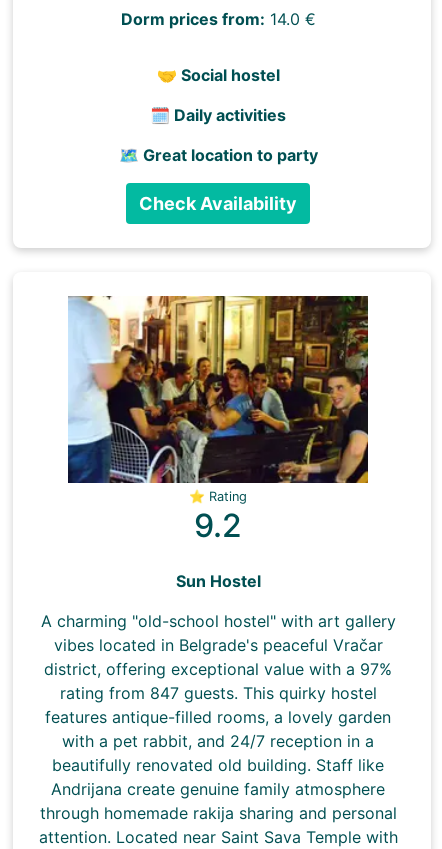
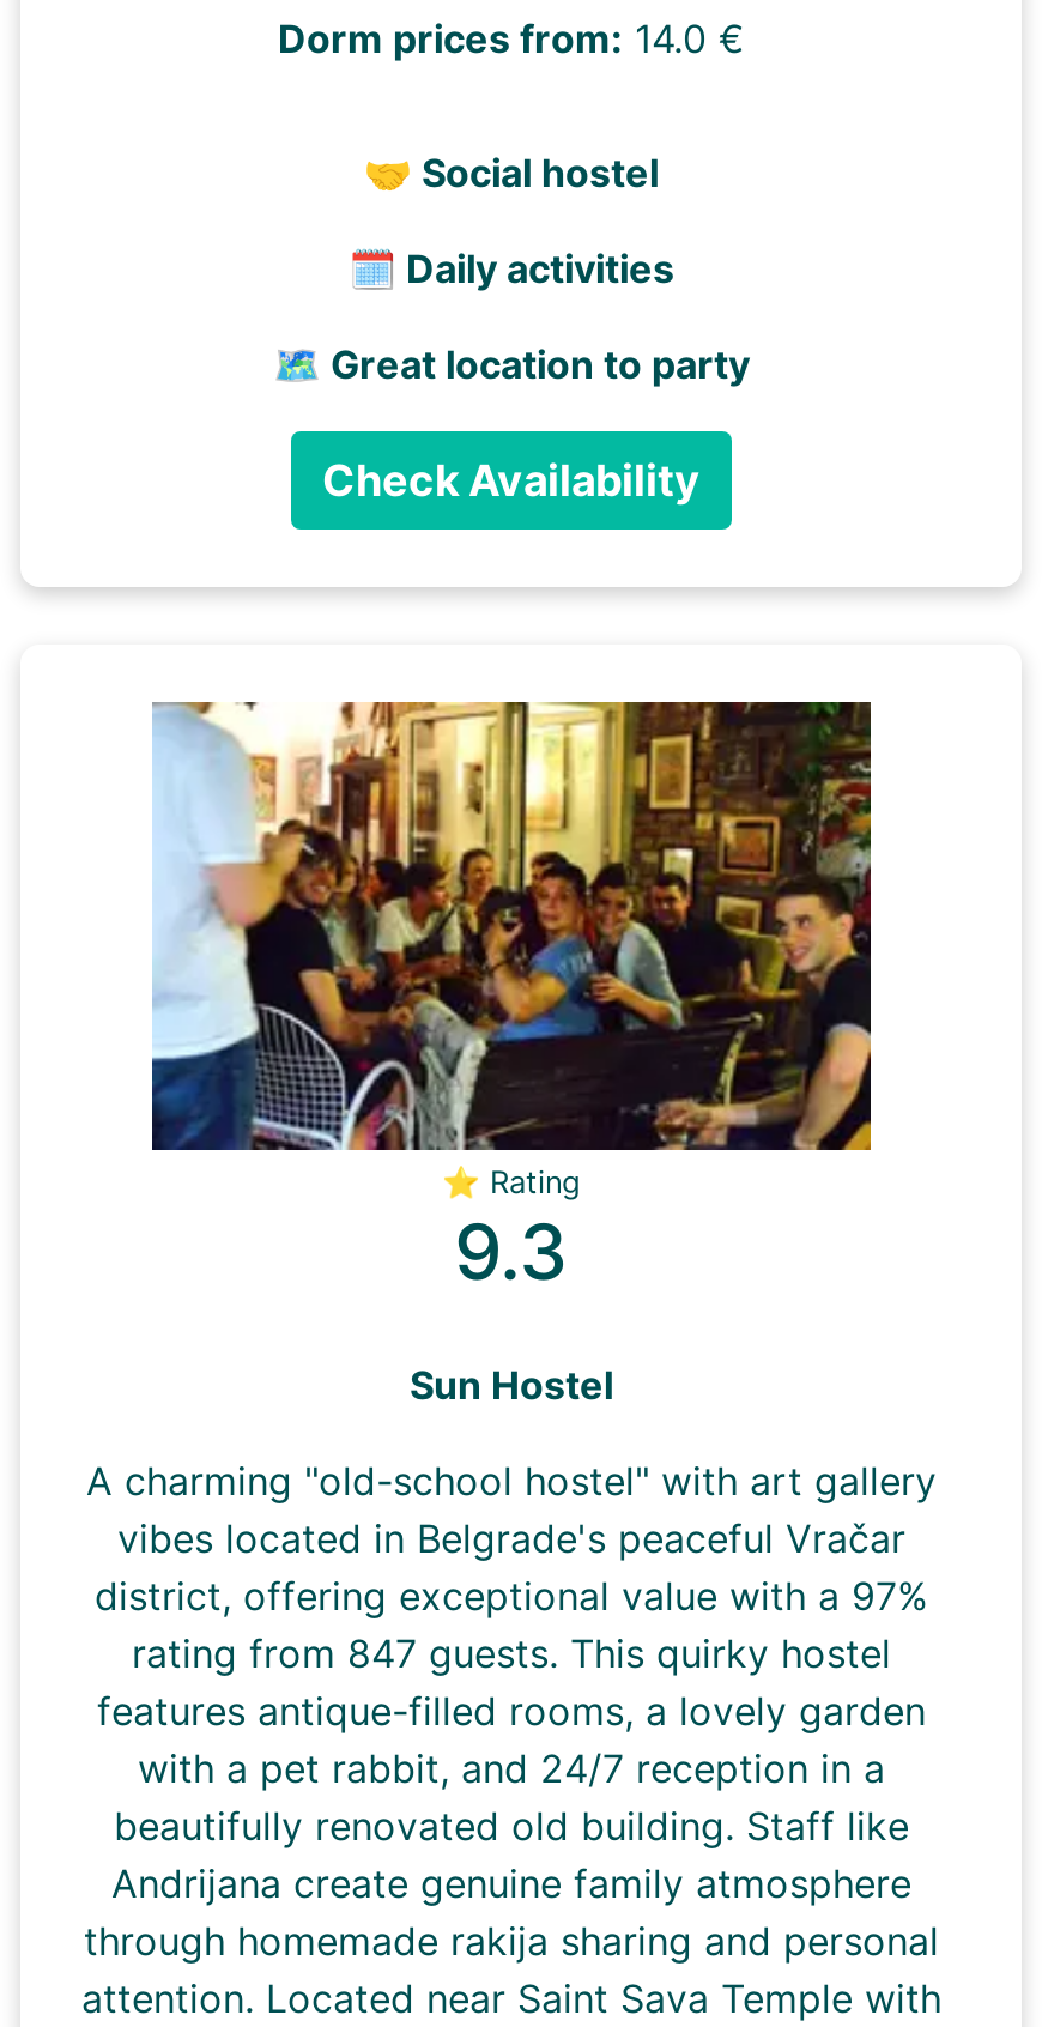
- 9.2
+ 9.3
